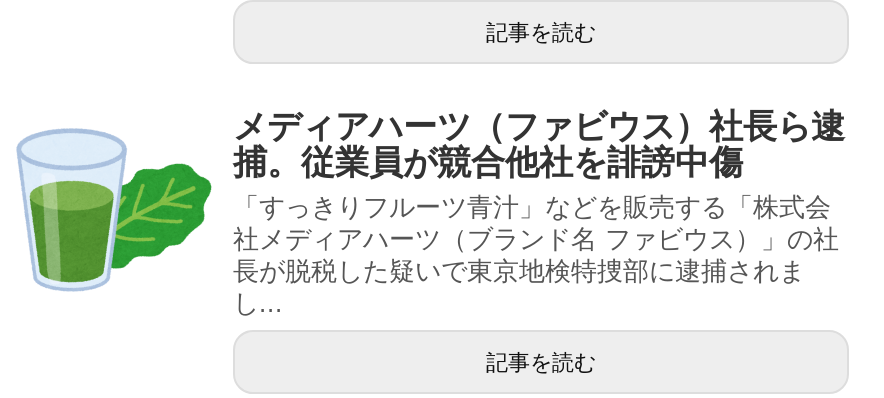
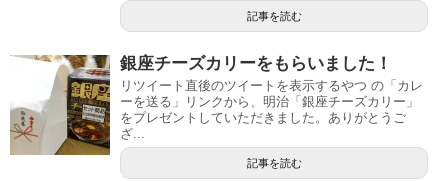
- [image]
- メディアハーツ（ファビウス）社長ら逮
- 捕。従業員が競合他社を誹謗中傷
- 「すっきりフルーツ青汁」などを販売する「株式会
- 社メディアハーツ（ブランド名 ファビウス）」の社
- 長が脱税した疑いで東京地検特捜部に逮捕されま
- し...
+ [image]
+ 銀座チーズカリーをもらいました！
+ リツイート直後のツイートを表示するやつ の「カレ
+ ーを送る」リンクから、明治「銀座チーズカリー」
+ をプレゼントしていただきました。ありがとうご
+ ざ...
